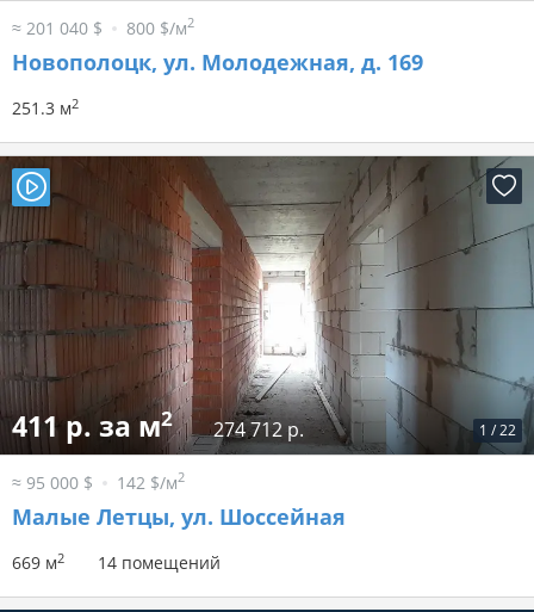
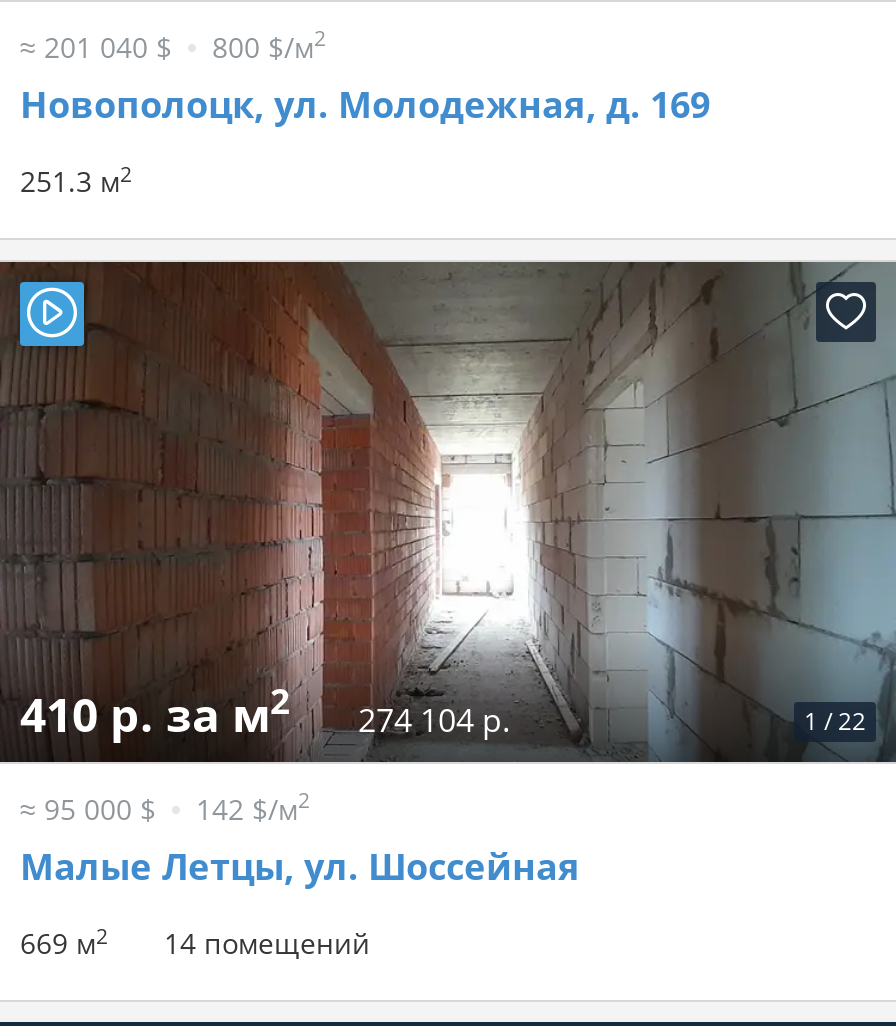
- 411 р. за м2
+ 410 р. за м2

- 274 712 р.
+ 274 104 р.
